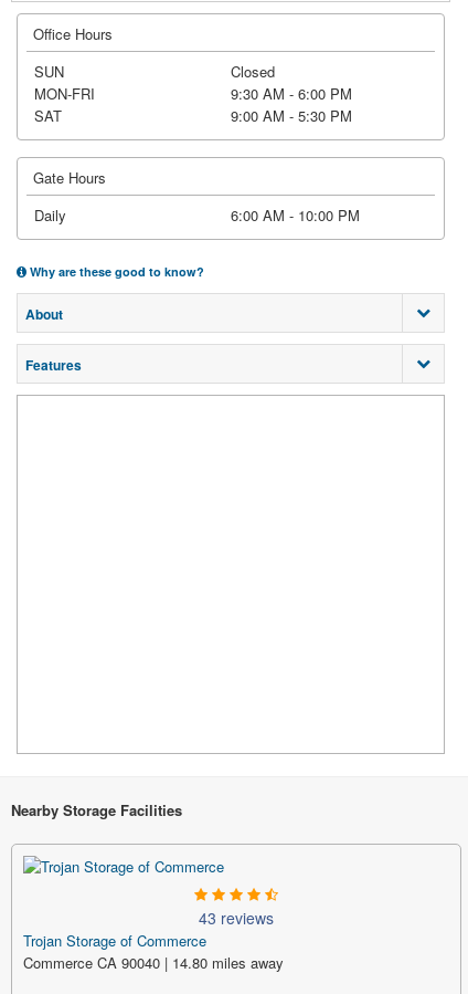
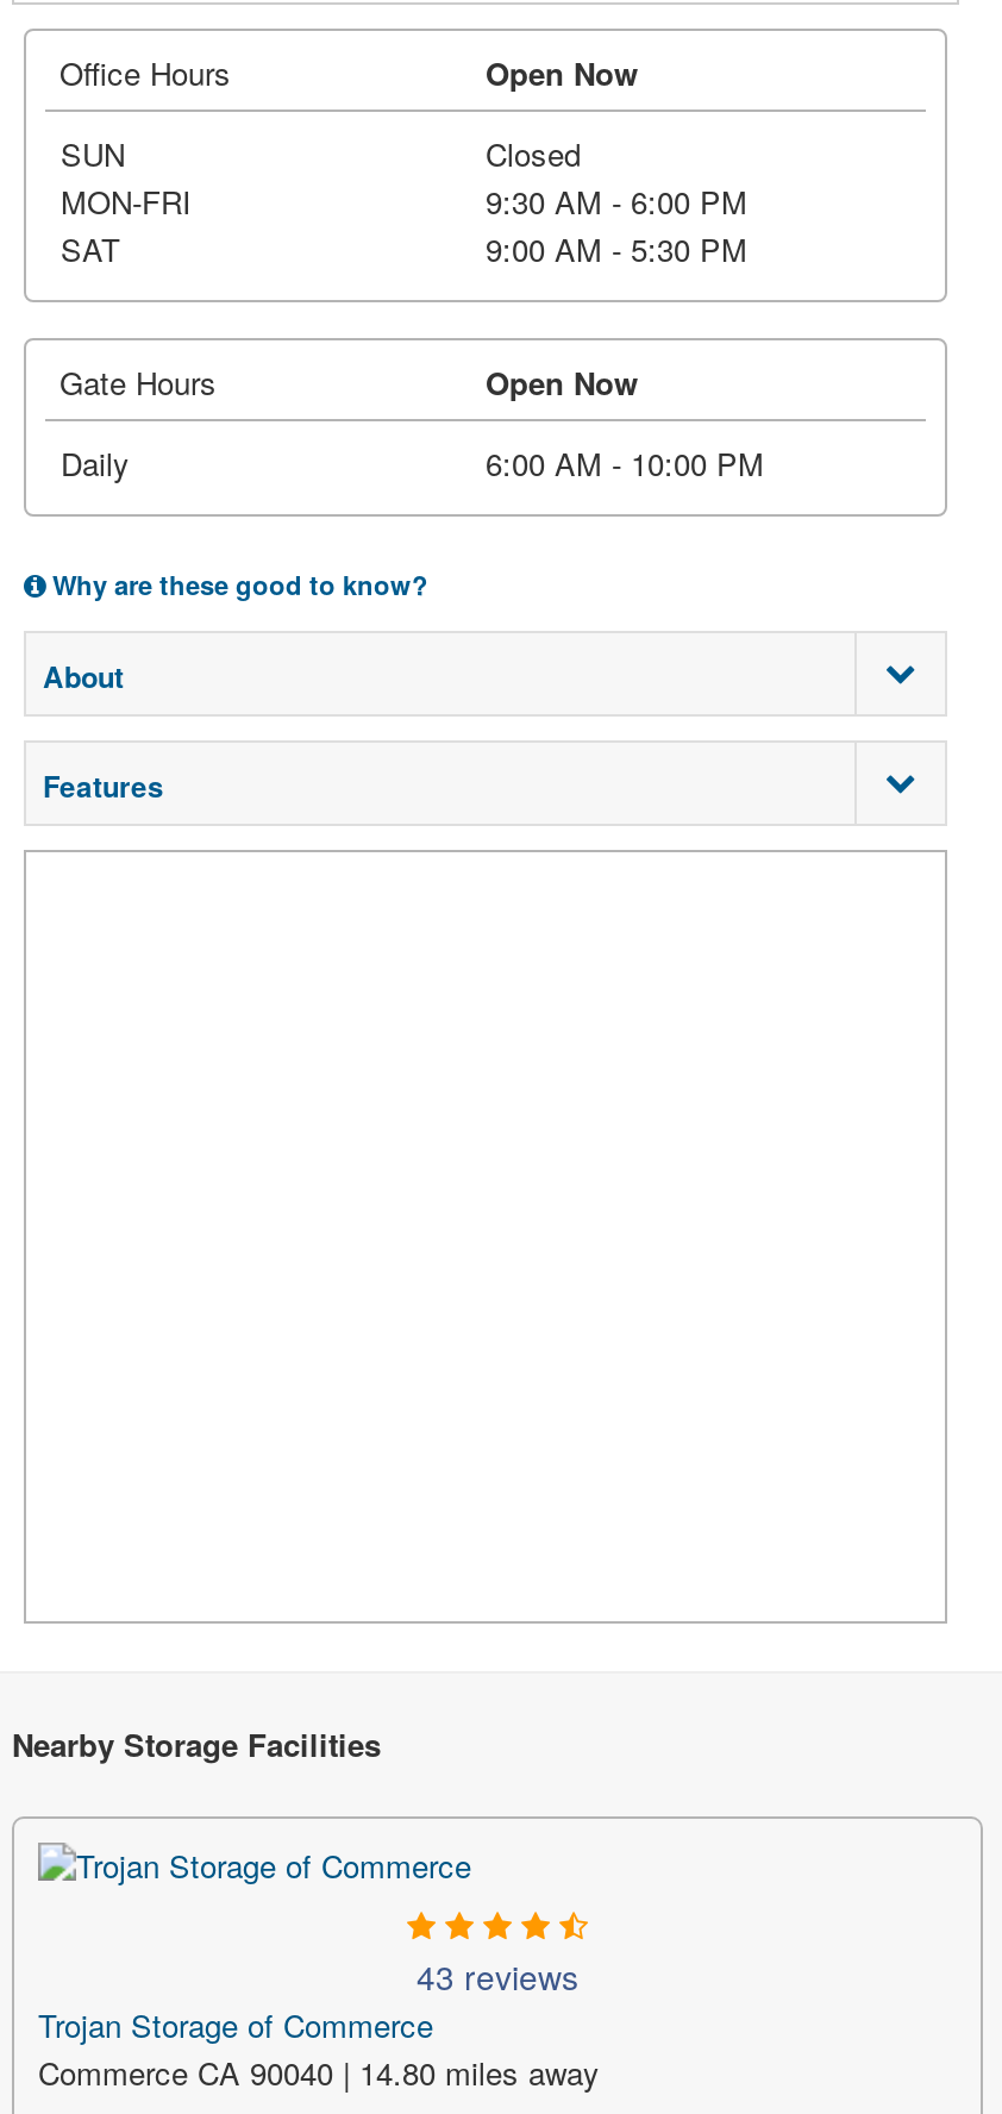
+ Open Now

+ Open Now
